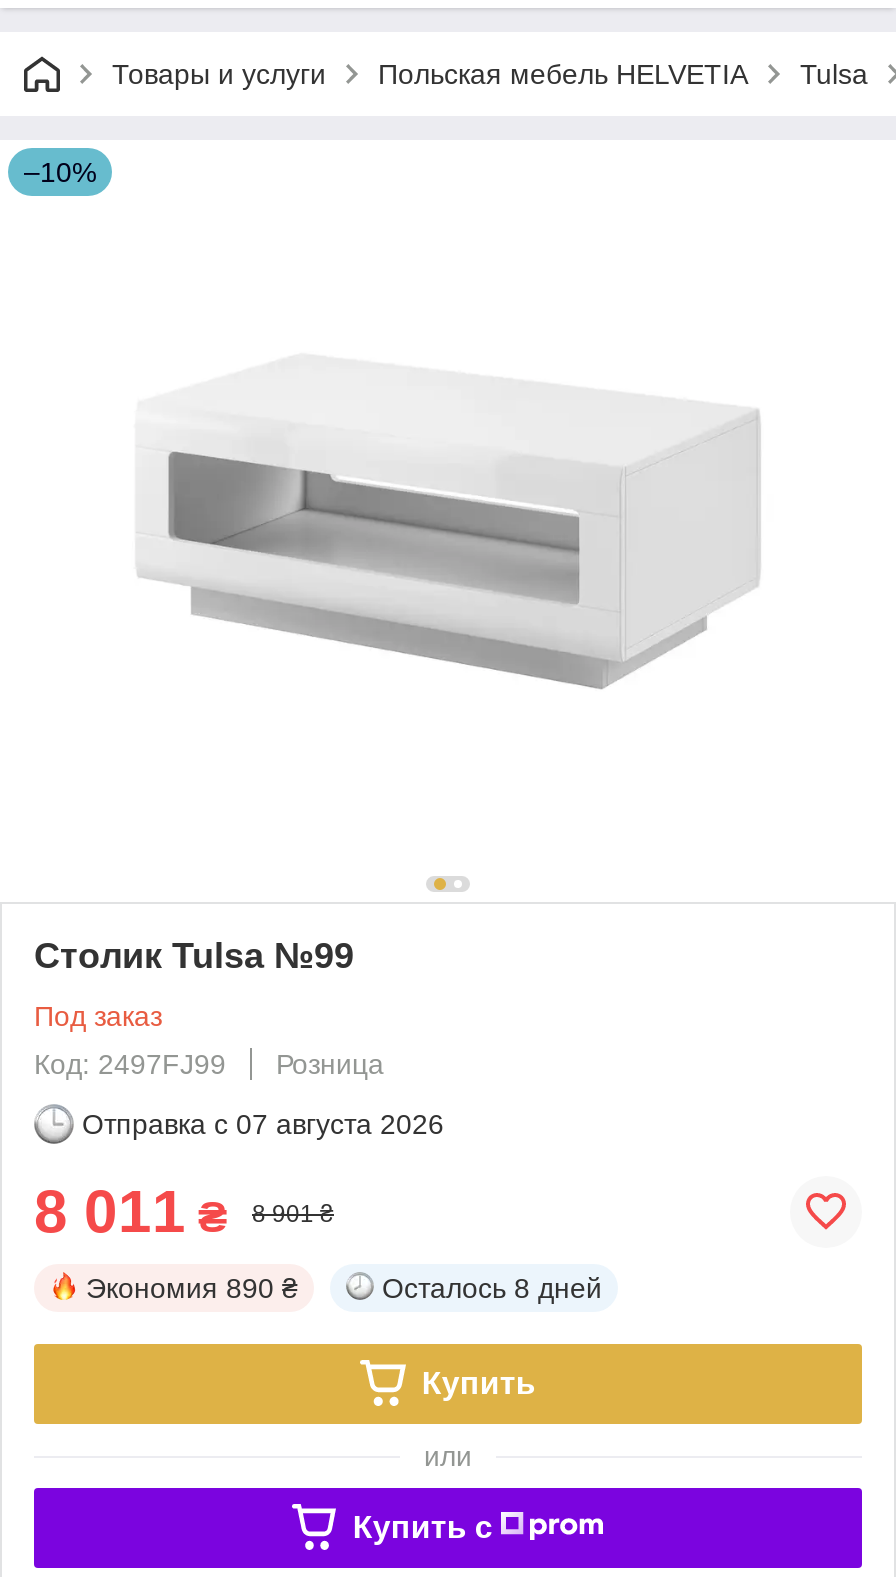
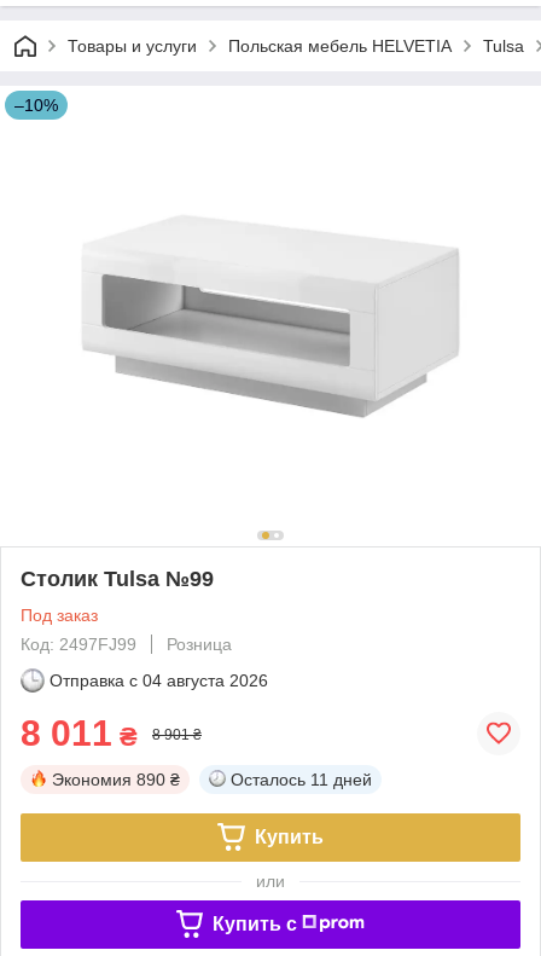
- Отправка с 07 августа 2026
+ Отправка с 04 августа 2026

- Осталось 8 дней
+ Осталось 11 дней
